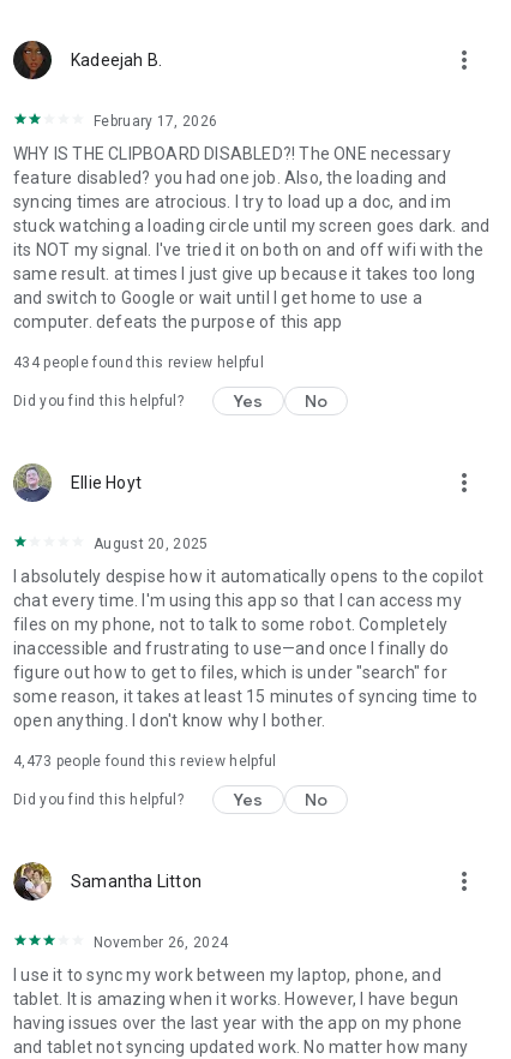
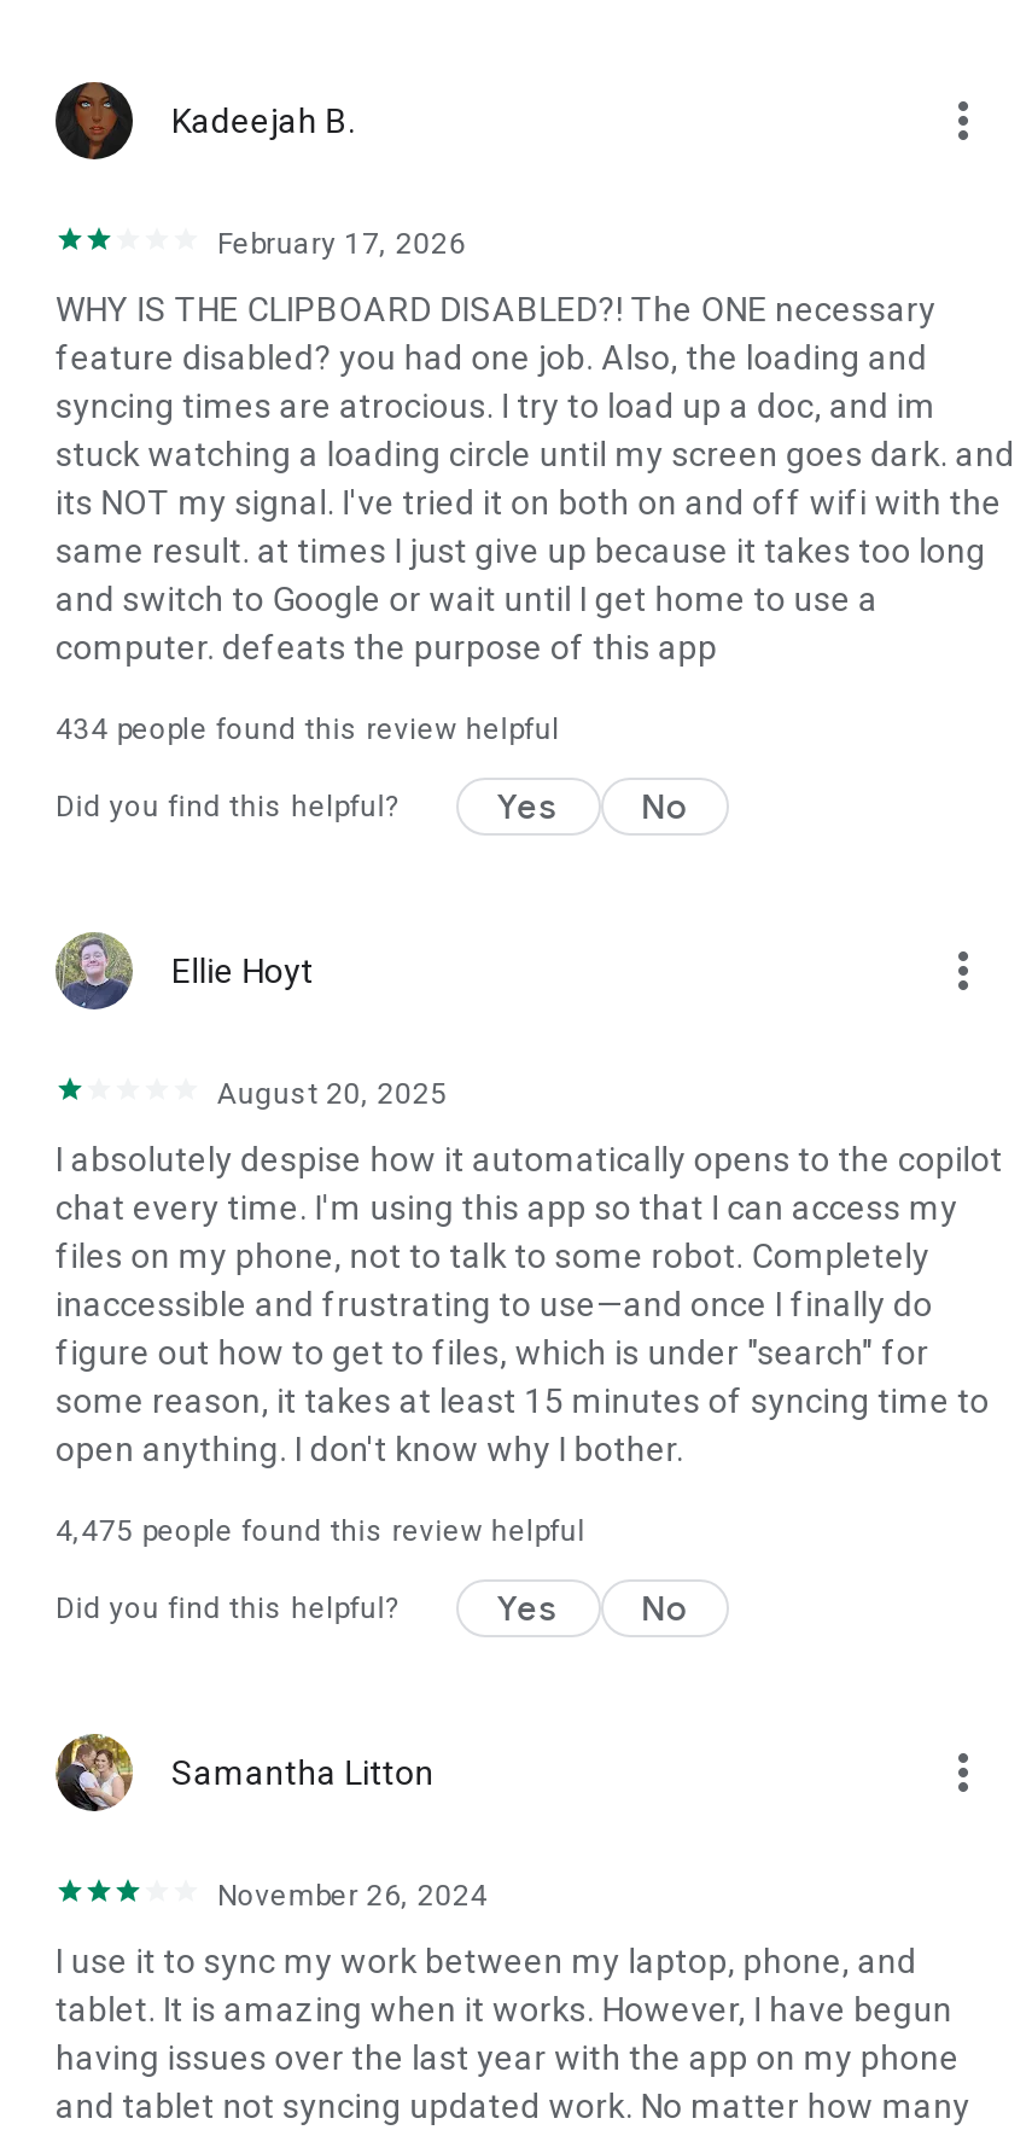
- 4,473 people found this review helpful
+ 4,475 people found this review helpful
